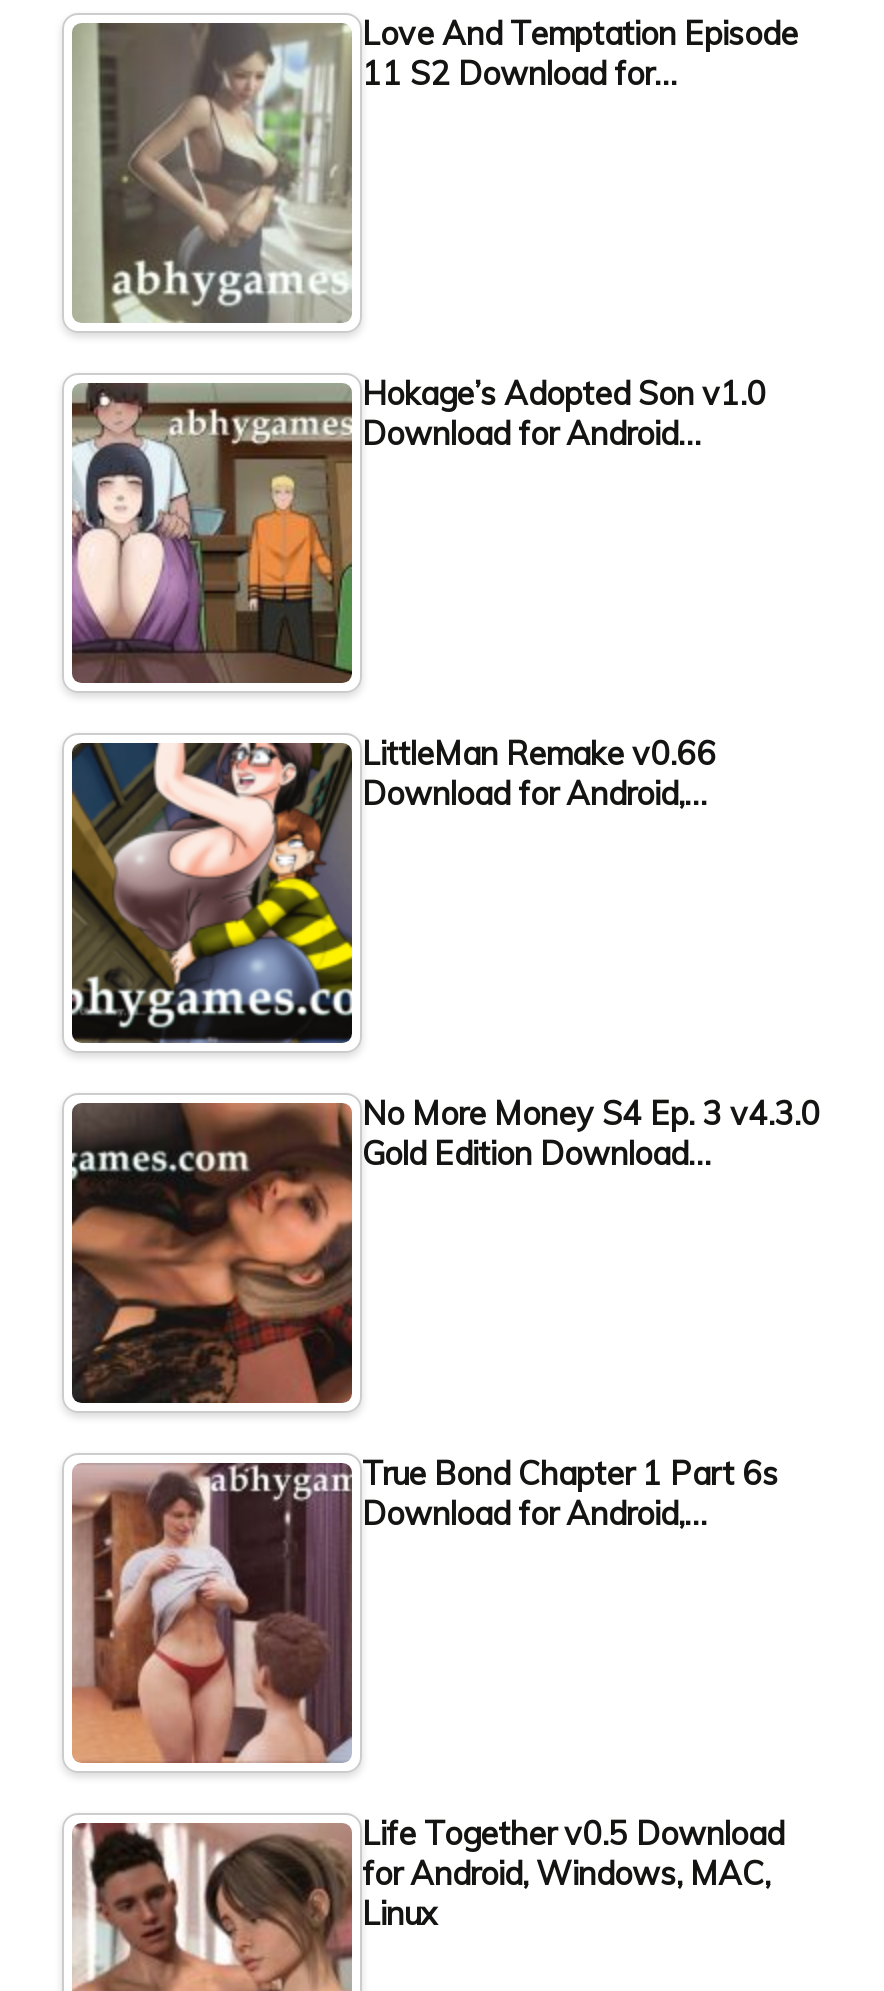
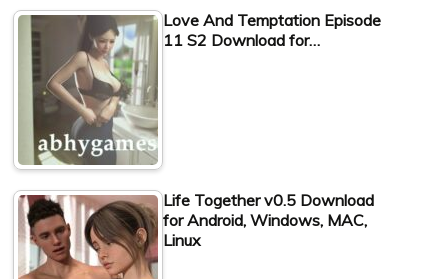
- [image]
- Hokage’s Adopted Son v1.0
- Download for Android…

- [image]
- LittleMan Remake v0.66
- Download for Android,…

- [image]
- No More Money S4 Ep. 3 v4.3.0
- Gold Edition Download…

- [image]
- True Bond Chapter 1 Part 6s
- Download for Android,…
